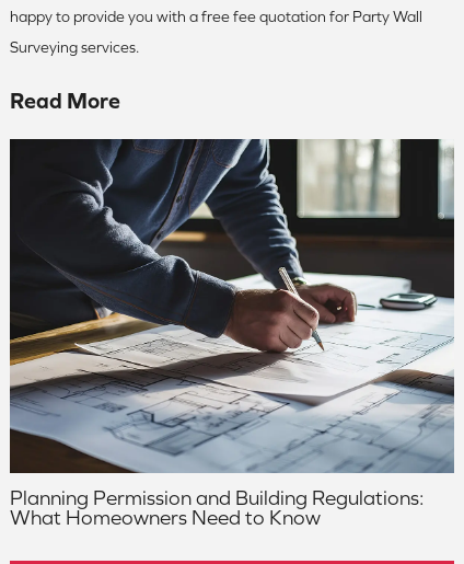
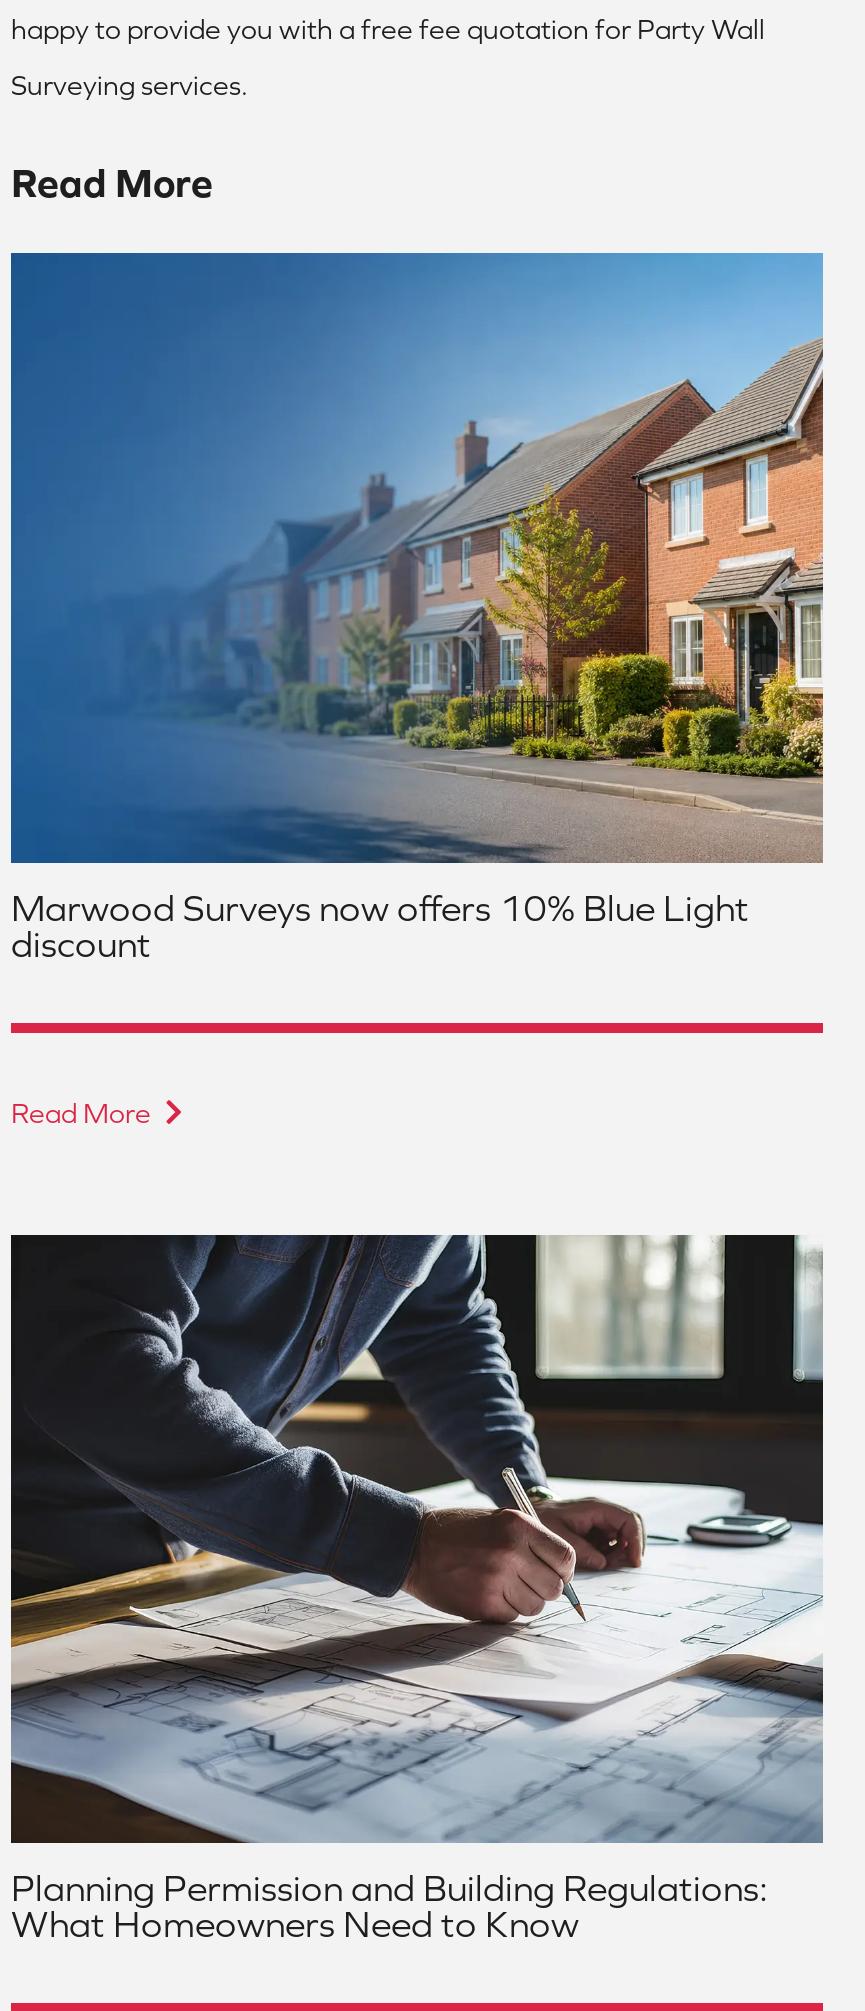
+ [image]
+ Marwood Surveys now offers 10% Blue Light
+ discount

+ Read More
